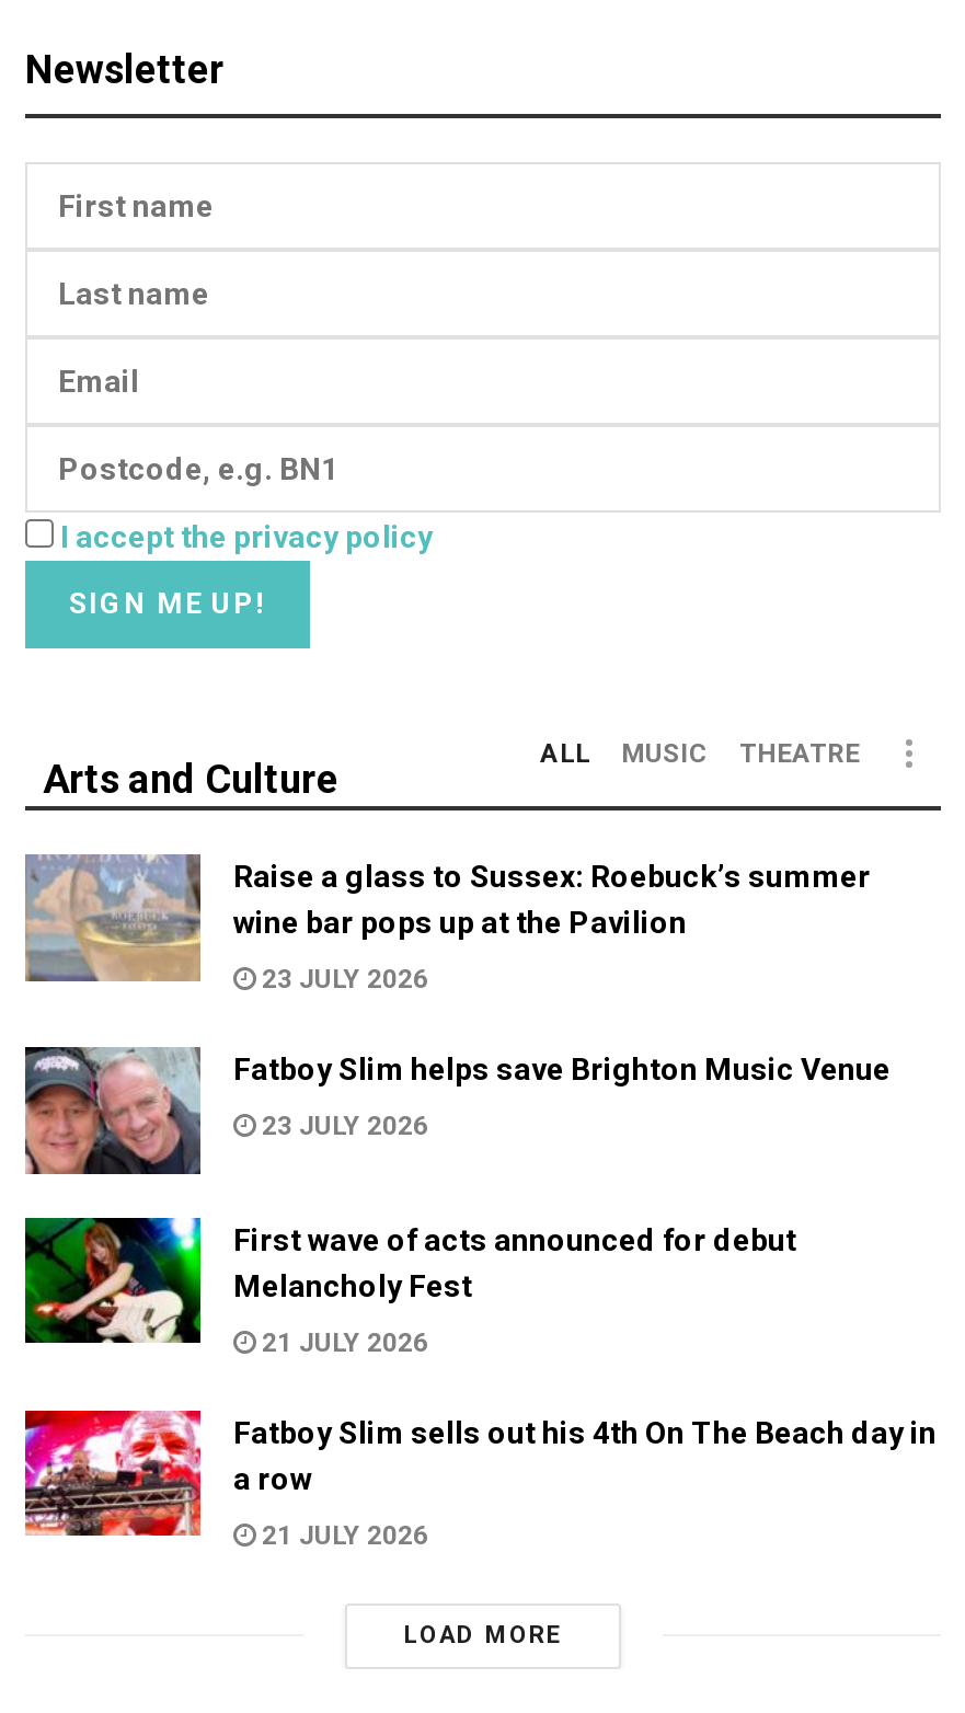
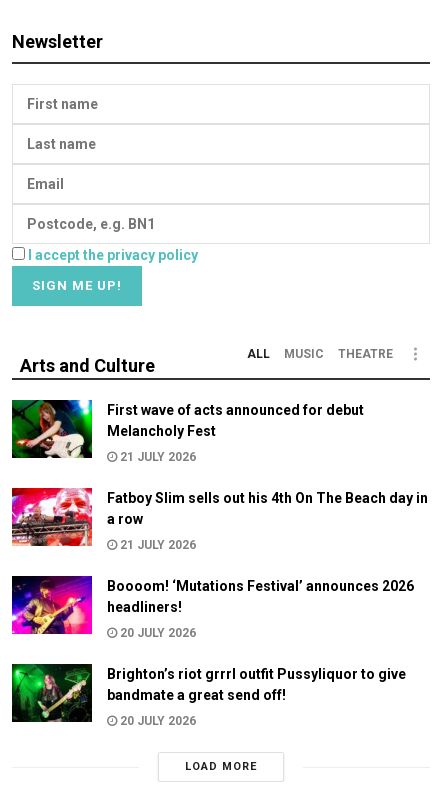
- [image]
- Raise a glass to Sussex: Roebuck’s summer
- wine bar pops up at the Pavilion
- 23 JULY 2026
- Fatboy Slim helps save Brighton Music Venue
- 23 JULY 2026

- [image]

moved up: [image] | First wave of acts announced for debut | Melancholy Fest | 21 JULY 2026 | Fatboy Slim sells out his 4th On The Beach day in | a row | 21 JULY 2026

+ [image]
+ Boooom! ‘Mutations Festival’ announces 2026
+ headliners!
+ 20 JULY 2026
+ Brighton’s riot grrrl outfit Pussyliquor to give
+ bandmate a great send off!
+ 20 JULY 2026

+ [image]
